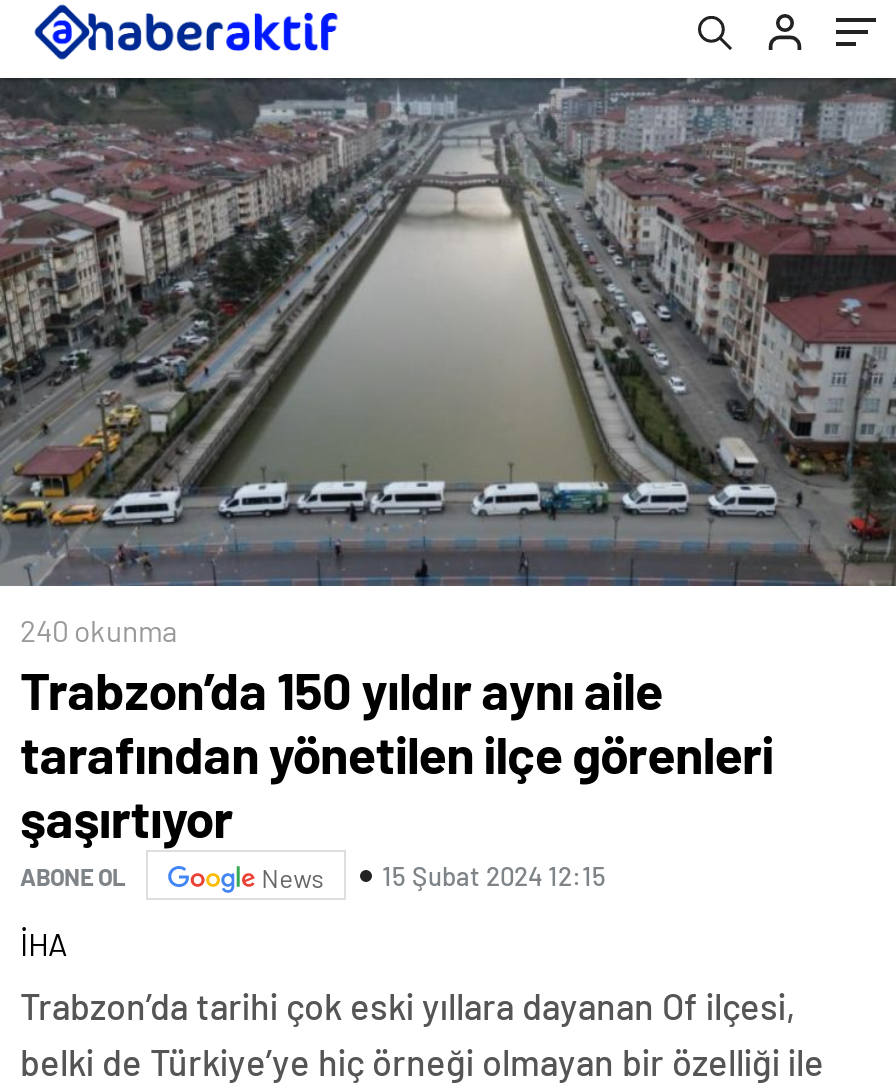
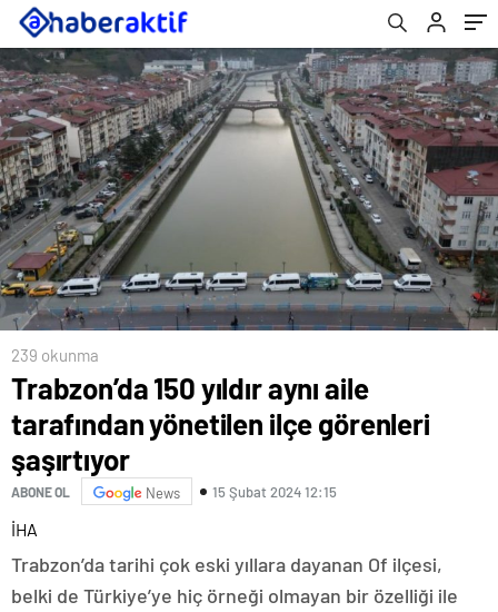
- 240 okunma
+ 239 okunma
